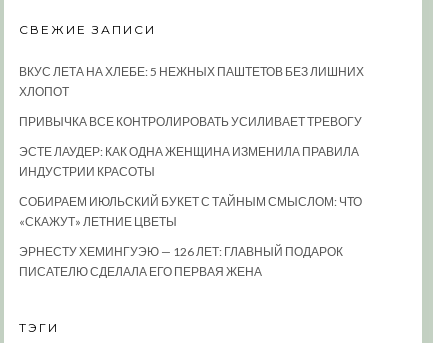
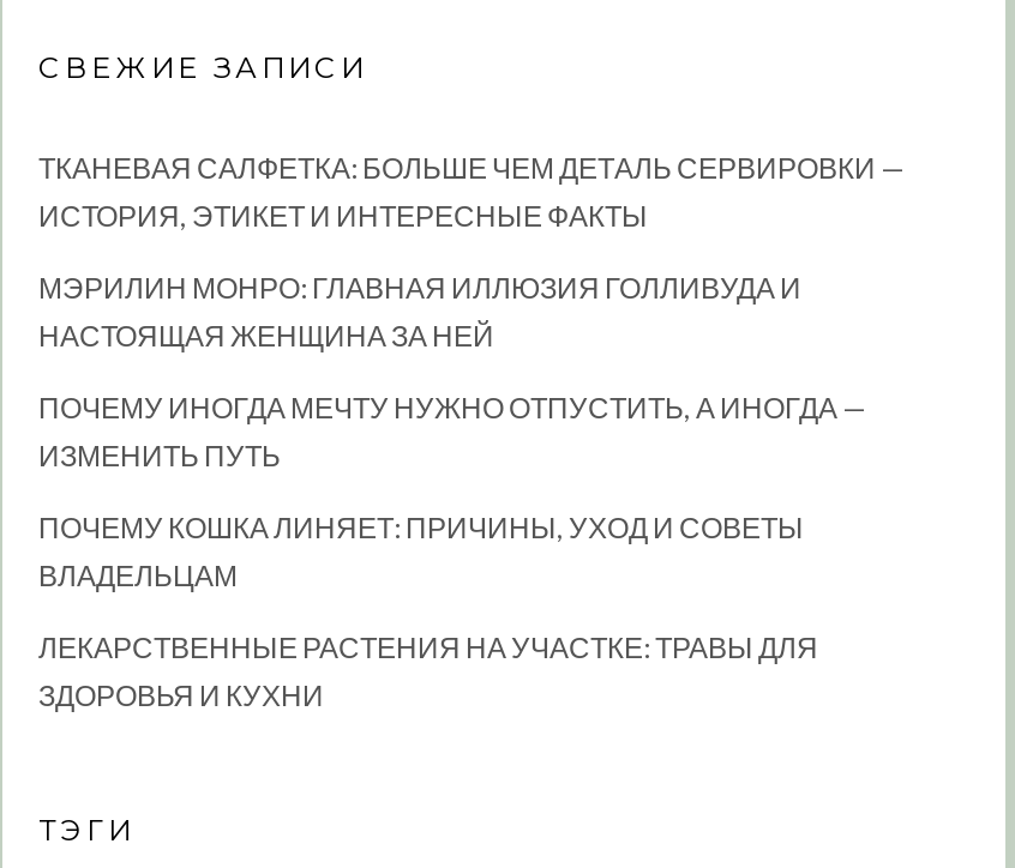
- ВКУС ЛЕТА НА ХЛЕБЕ: 5 НЕЖНЫХ ПАШТЕТОВ БЕЗ ЛИШНИХ
- ХЛОПОТ
+ ТКАНЕВАЯ САЛФЕТКА: БОЛЬШЕ ЧЕМ ДЕТАЛЬ СЕРВИРОВКИ —
+ ИСТОРИЯ, ЭТИКЕТ И ИНТЕРЕСНЫЕ ФАКТЫ

- ПРИВЫЧКА ВСЕ КОНТРОЛИРОВАТЬ УСИЛИВАЕТ ТРЕВОГУ
+ МЭРИЛИН МОНРО: ГЛАВНАЯ ИЛЛЮЗИЯ ГОЛЛИВУДА И
+ НАСТОЯЩАЯ ЖЕНЩИНА ЗА НЕЙ

- ЭСТЕ ЛАУДЕР: КАК ОДНА ЖЕНЩИНА ИЗМЕНИЛА ПРАВИЛА
- ИНДУСТРИИ КРАСОТЫ
+ ПОЧЕМУ ИНОГДА МЕЧТУ НУЖНО ОТПУСТИТЬ, А ИНОГДА —
+ ИЗМЕНИТЬ ПУТЬ

- СОБИРАЕМ ИЮЛЬСКИЙ БУКЕТ С ТАЙНЫМ СМЫСЛОМ: ЧТО
- «СКАЖУТ» ЛЕТНИЕ ЦВЕТЫ
+ ПОЧЕМУ КОШКА ЛИНЯЕТ: ПРИЧИНЫ, УХОД И СОВЕТЫ
+ ВЛАДЕЛЬЦАМ

- ЭРНЕСТУ ХЕМИНГУЭЮ — 126 ЛЕТ: ГЛАВНЫЙ ПОДАРОК
- ПИСАТЕЛЮ СДЕЛАЛА ЕГО ПЕРВАЯ ЖЕНА
+ ЛЕКАРСТВЕННЫЕ РАСТЕНИЯ НА УЧАСТКЕ: ТРАВЫ ДЛЯ
+ ЗДОРОВЬЯ И КУХНИ
